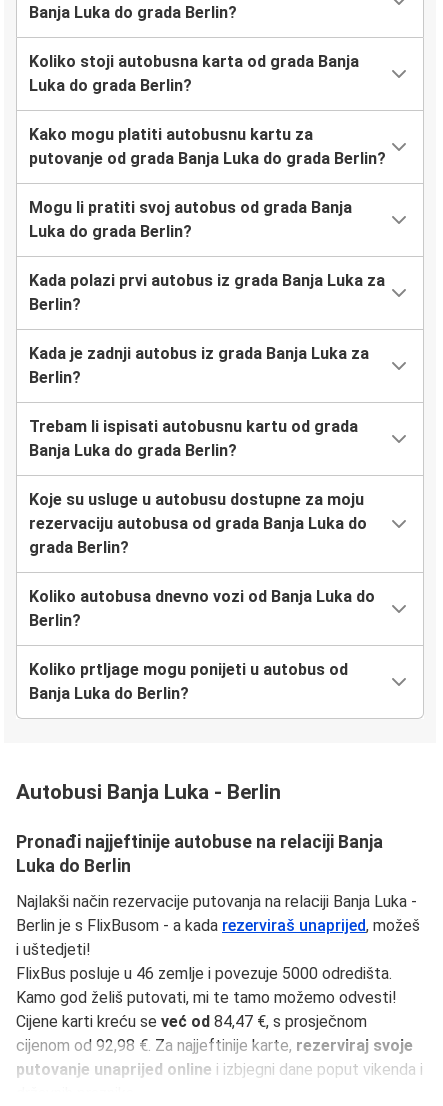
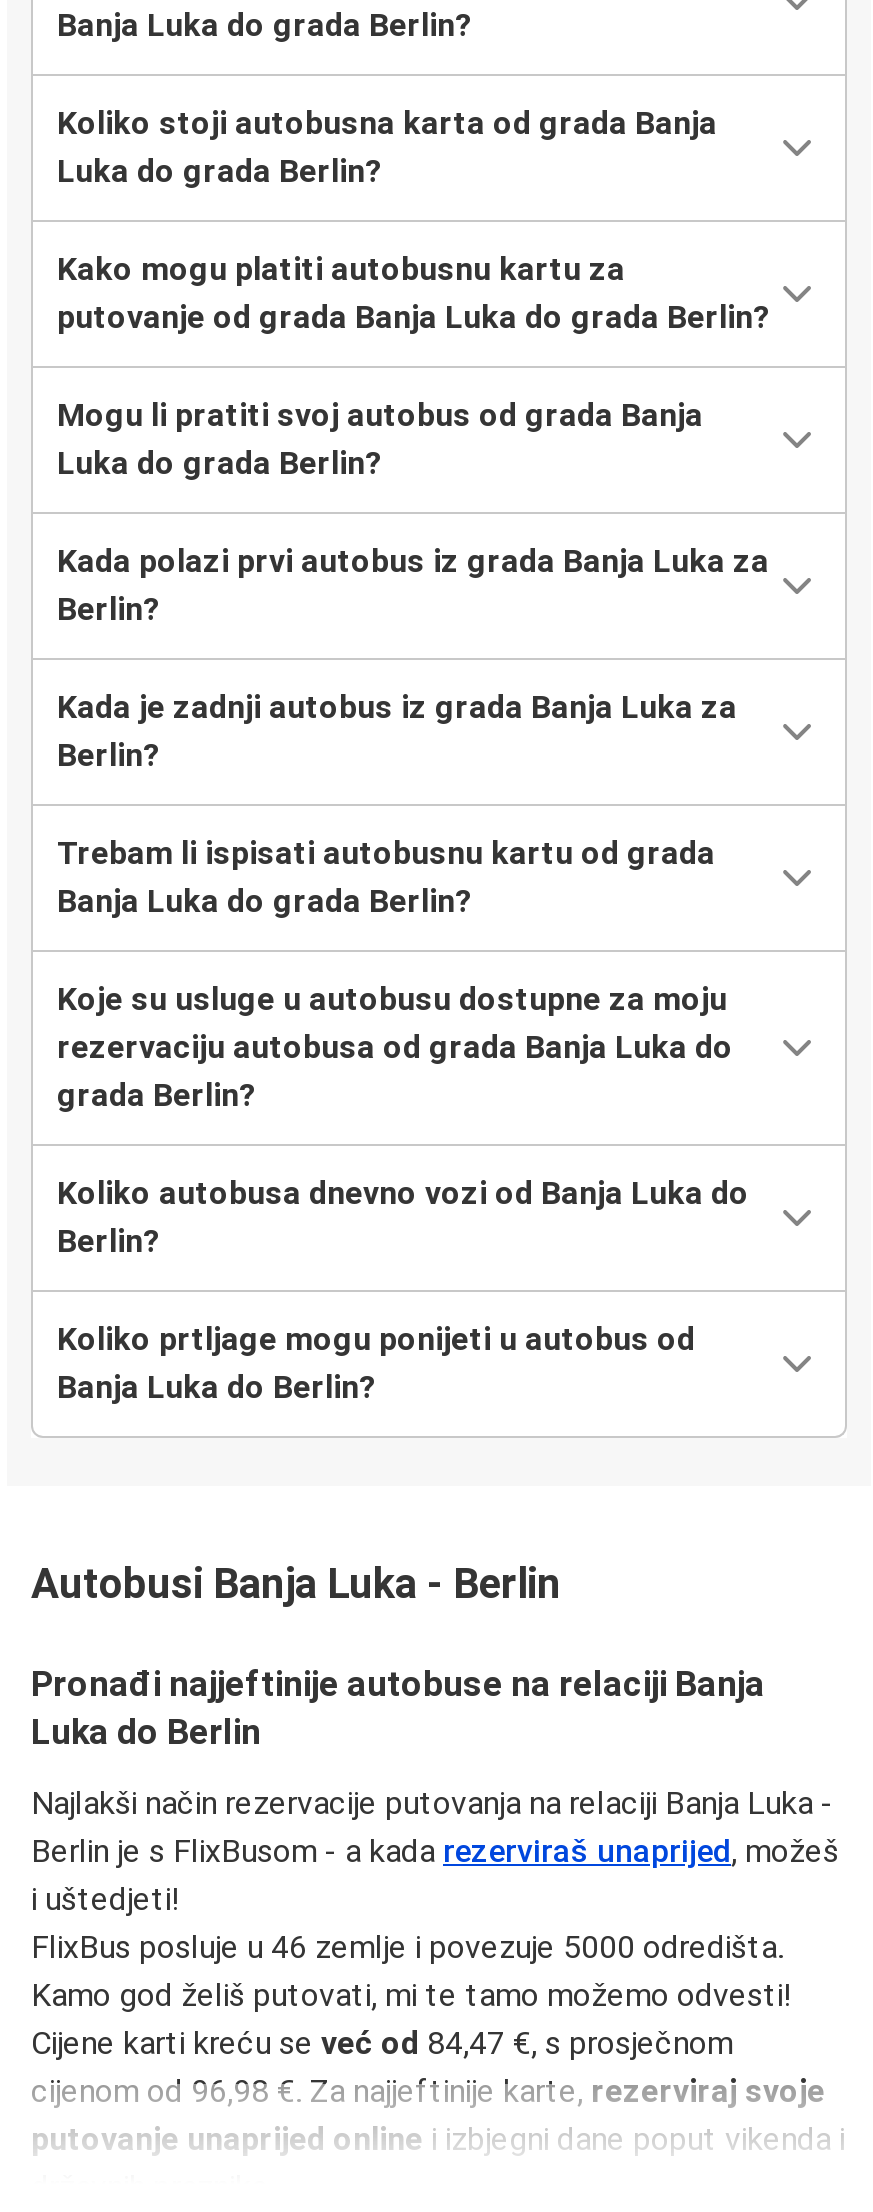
- cijenom od 92,98 €. Za najjeftinije karte, rezerviraj svoje
+ cijenom od 96,98 €. Za najjeftinije karte, rezerviraj svoje
